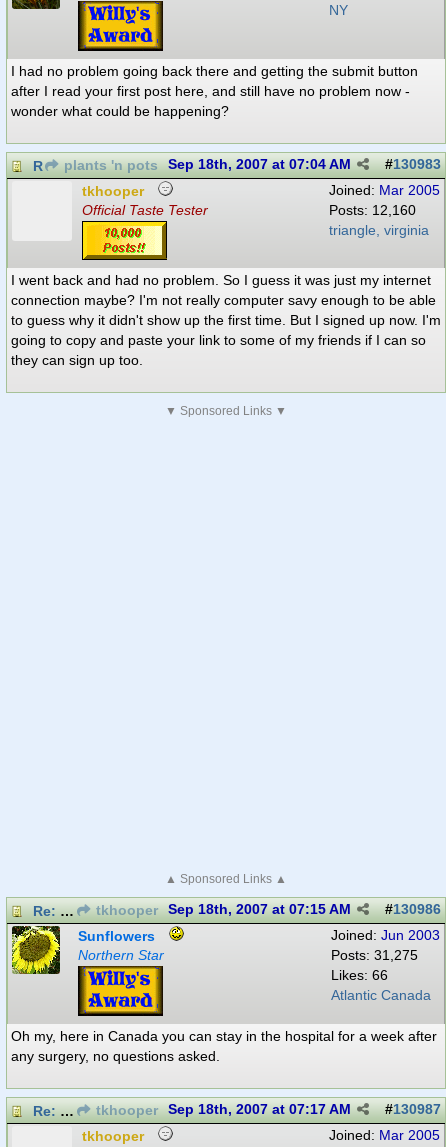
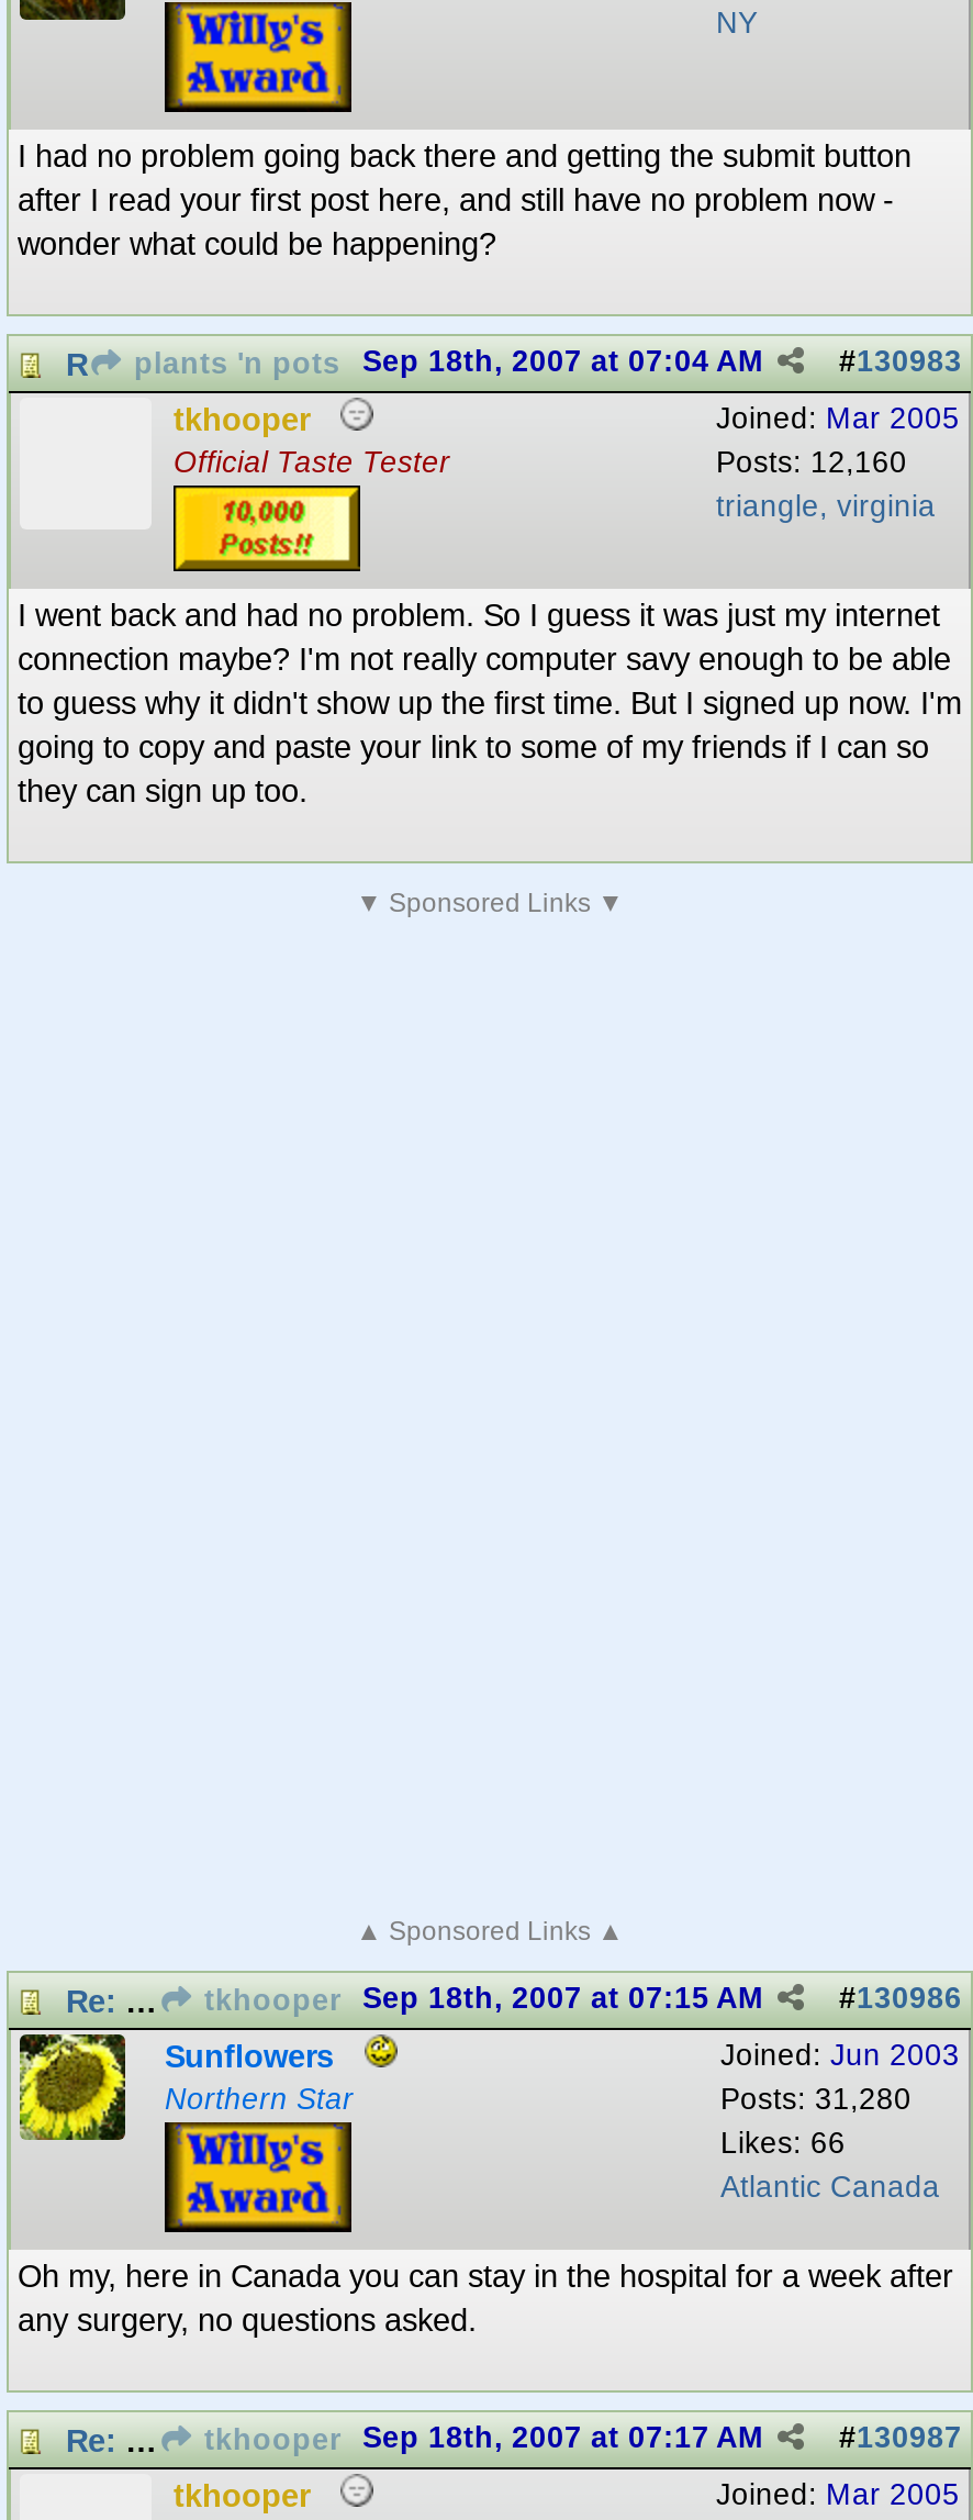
- Posts: 31,275
+ Posts: 31,280
